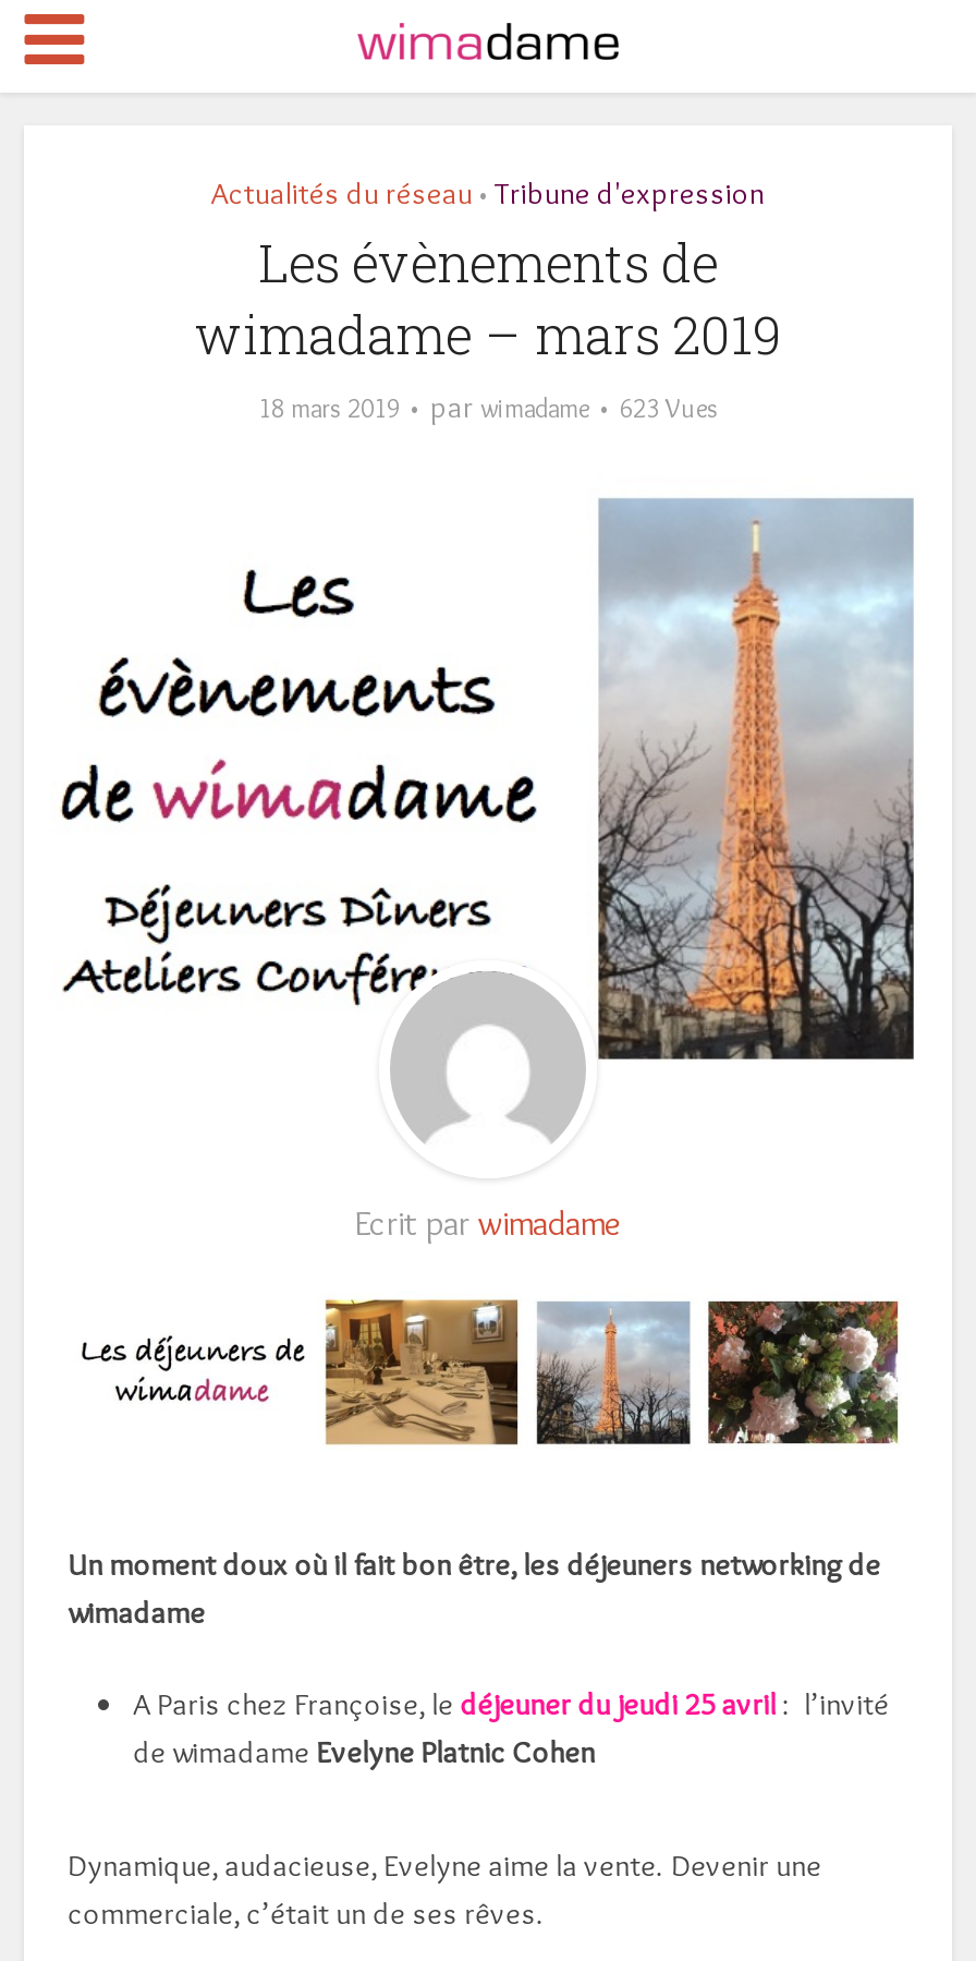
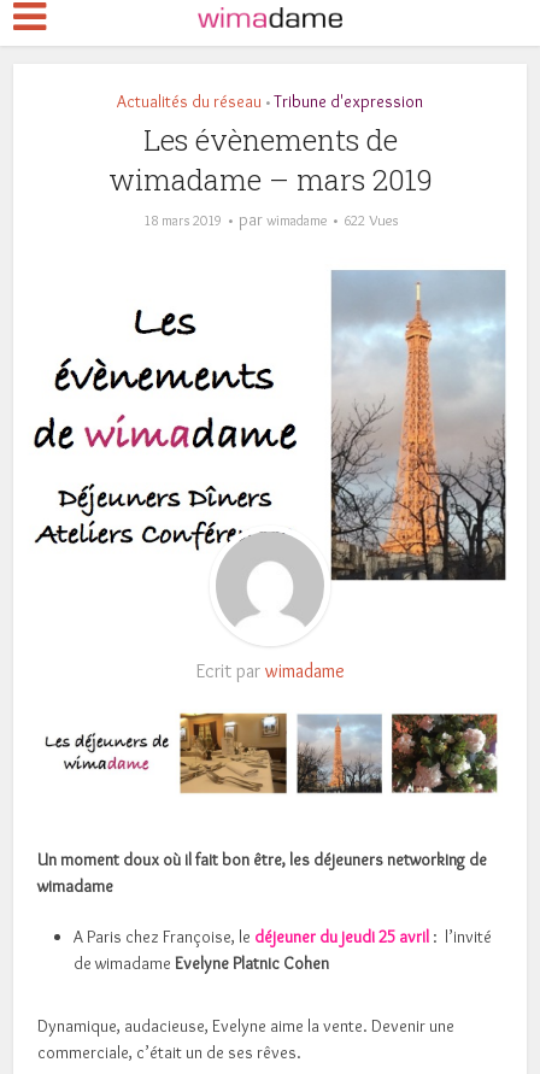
- 18 mars 2019 par wimadame 623 Vues
+ 18 mars 2019 par wimadame 622 Vues
